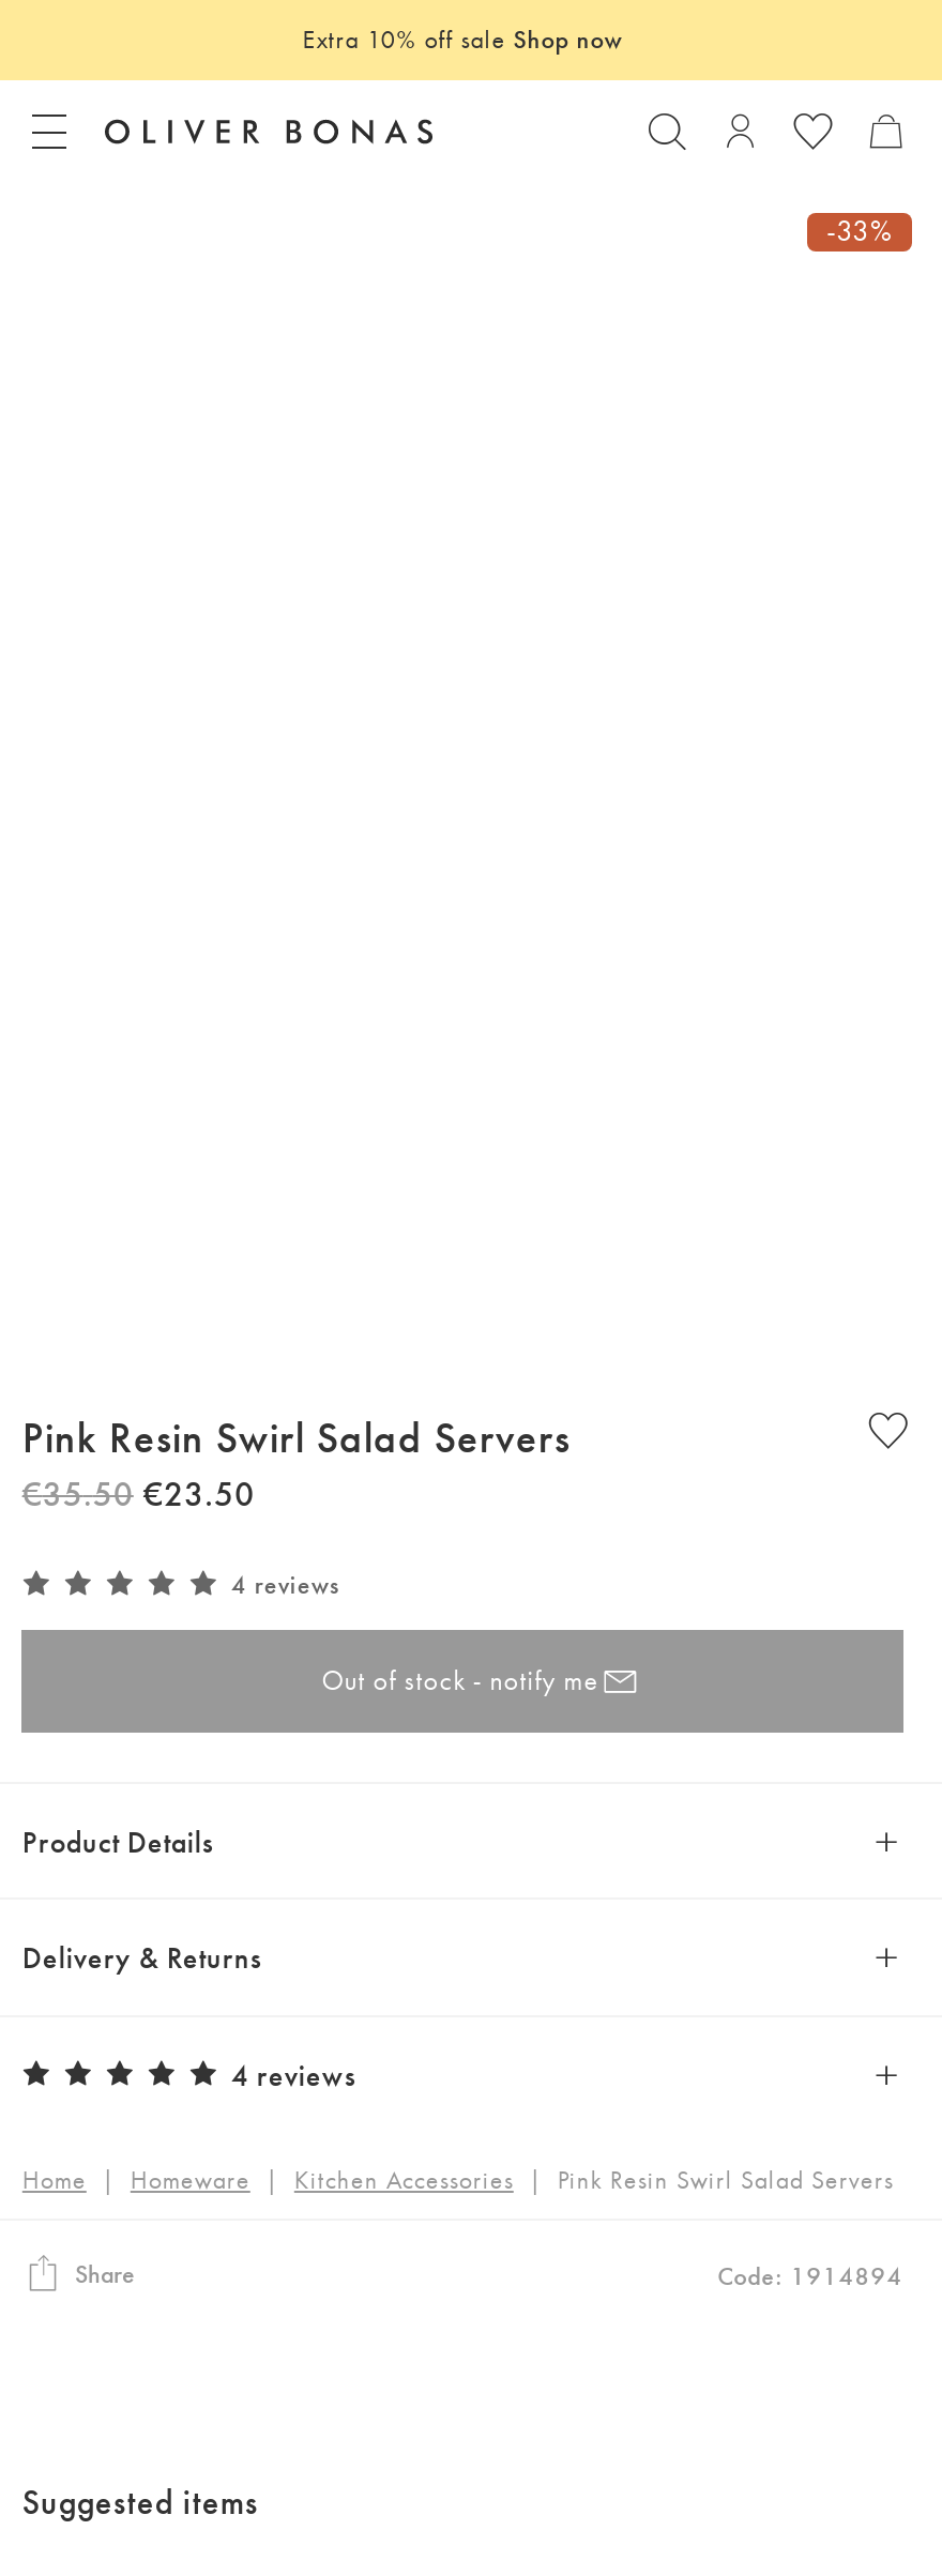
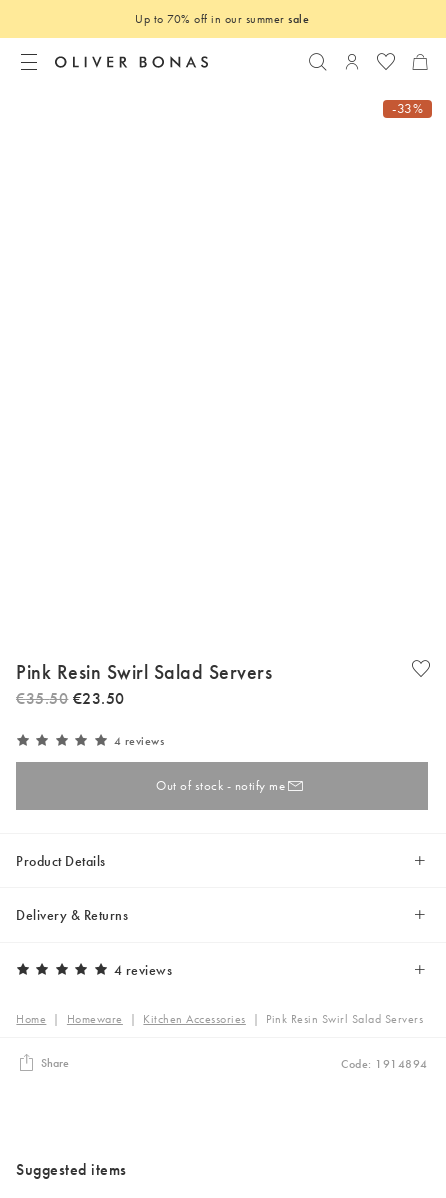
- Extra 10% off sale Shop now
+ Up to 70% off in our summer sale
